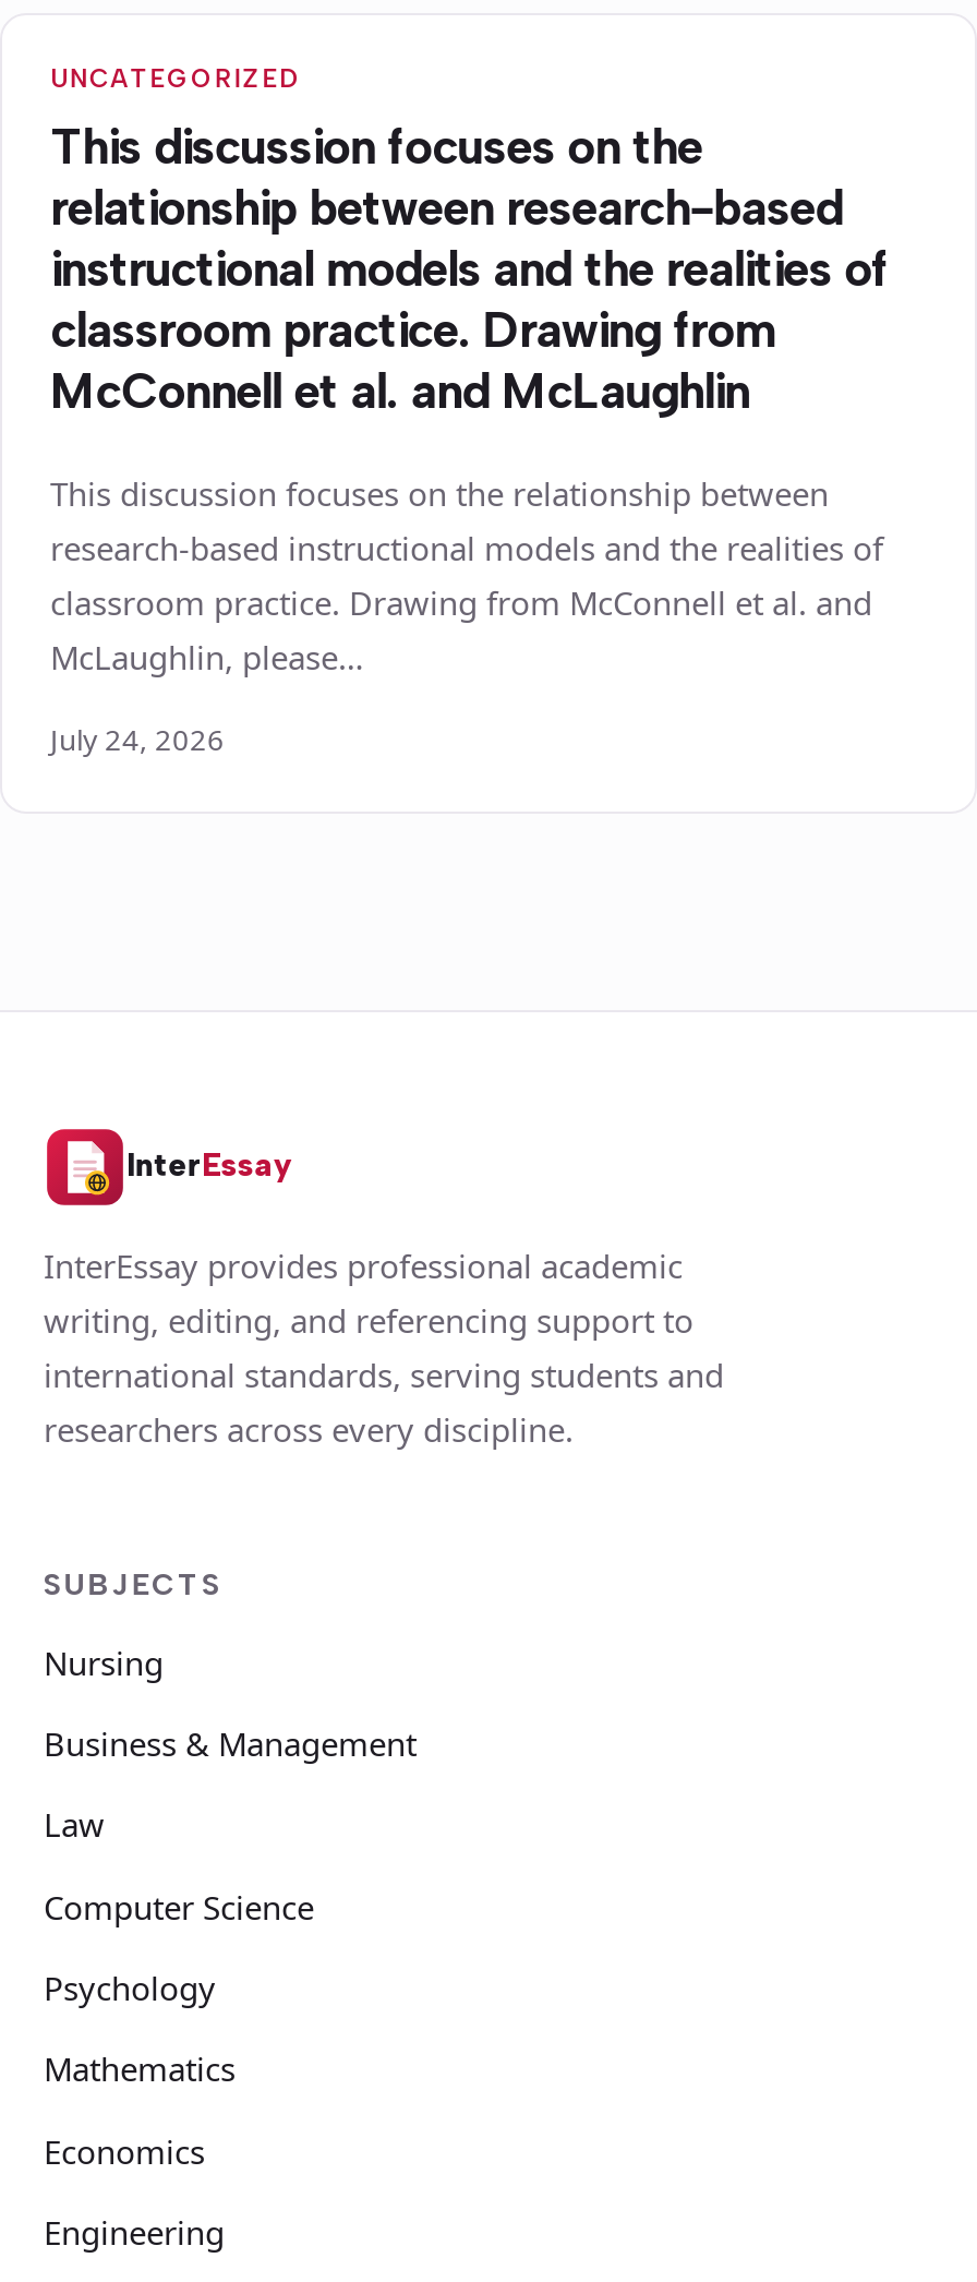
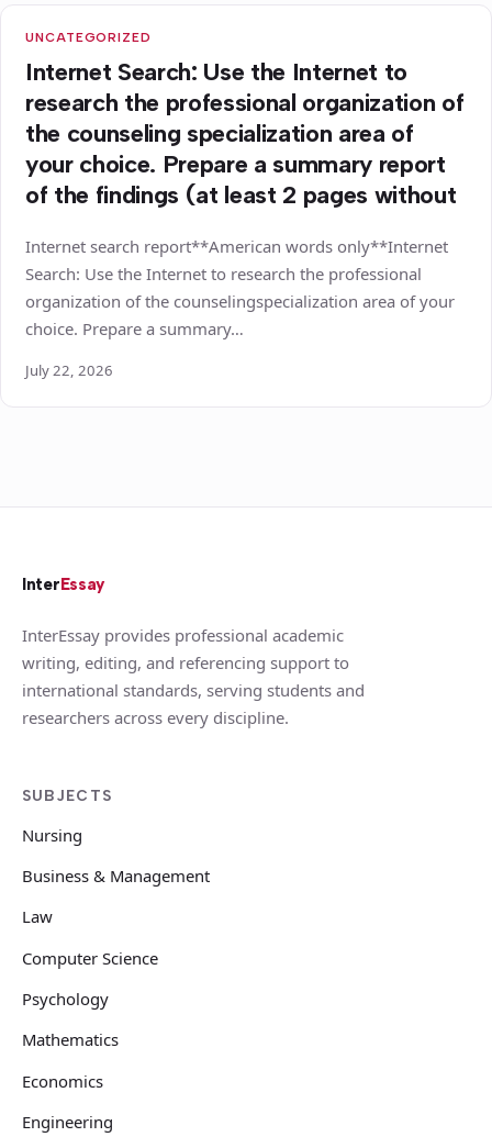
- This discussion focuses on the
- relationship between research-based
- instructional models and the realities of
- classroom practice. Drawing from
- McConnell et al. and McLaughlin
+ Internet Search: Use the Internet to
+ research the professional organization of
+ the counseling specialization area of
+ your choice. Prepare a summary report
+ of the findings (at least 2 pages without

- This discussion focuses on the relationship between
- research-based instructional models and the realities of
- classroom practice. Drawing from McConnell et al. and
- McLaughlin, please…
+ Internet search report**American words only**Internet
+ Search: Use the Internet to research the professional
+ organization of the counselingspecialization area of your
+ choice. Prepare a summary…

- July 24, 2026
+ July 22, 2026
